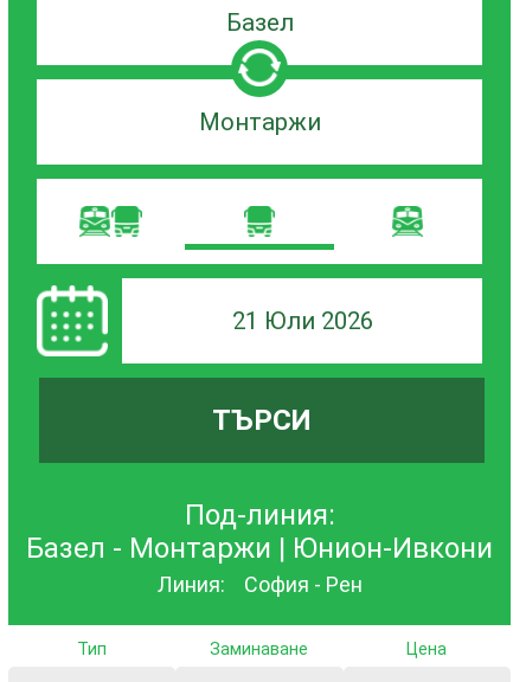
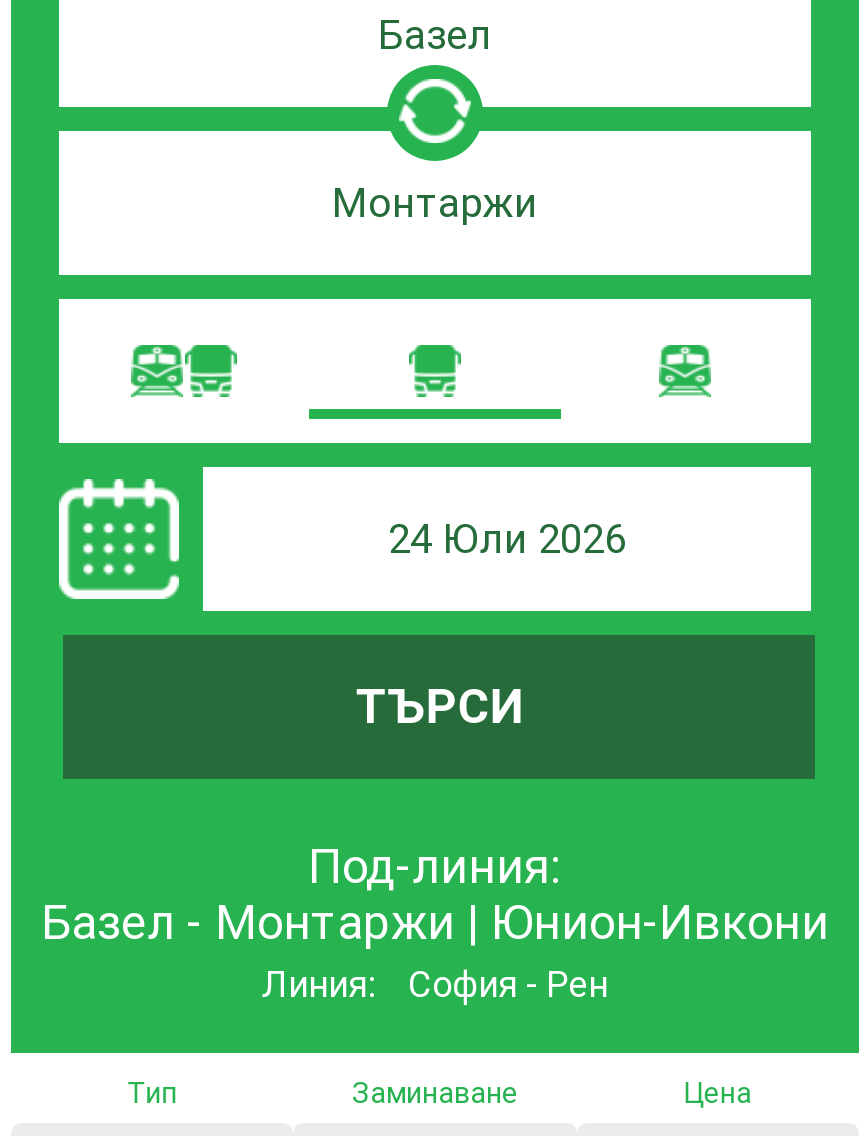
- 21 Юли 2026
+ 24 Юли 2026
